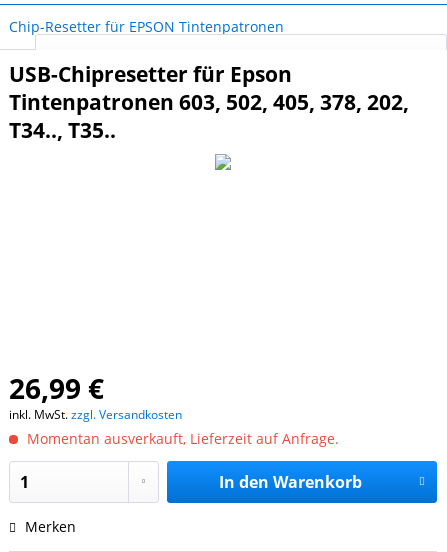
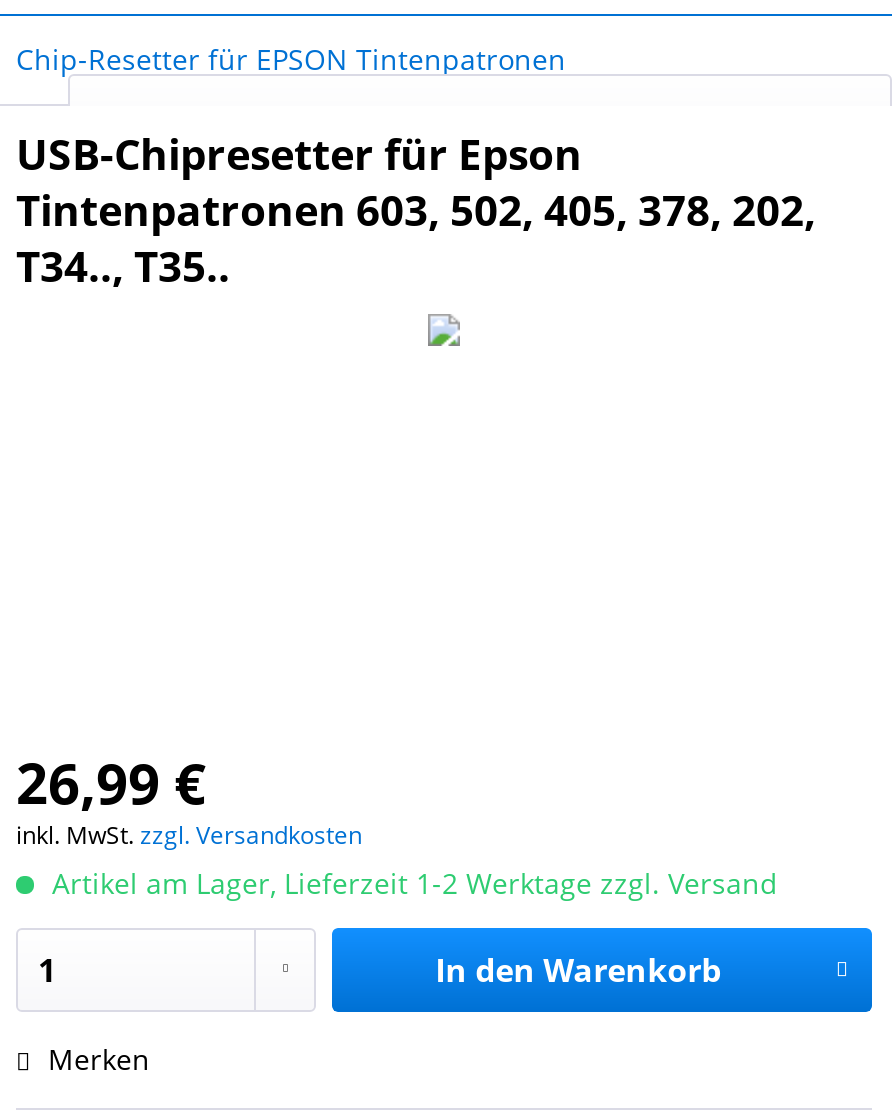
- Momentan ausverkauft, Lieferzeit auf Anfrage.
+ Artikel am Lager, Lieferzeit 1-2 Werktage zzgl. Versand
